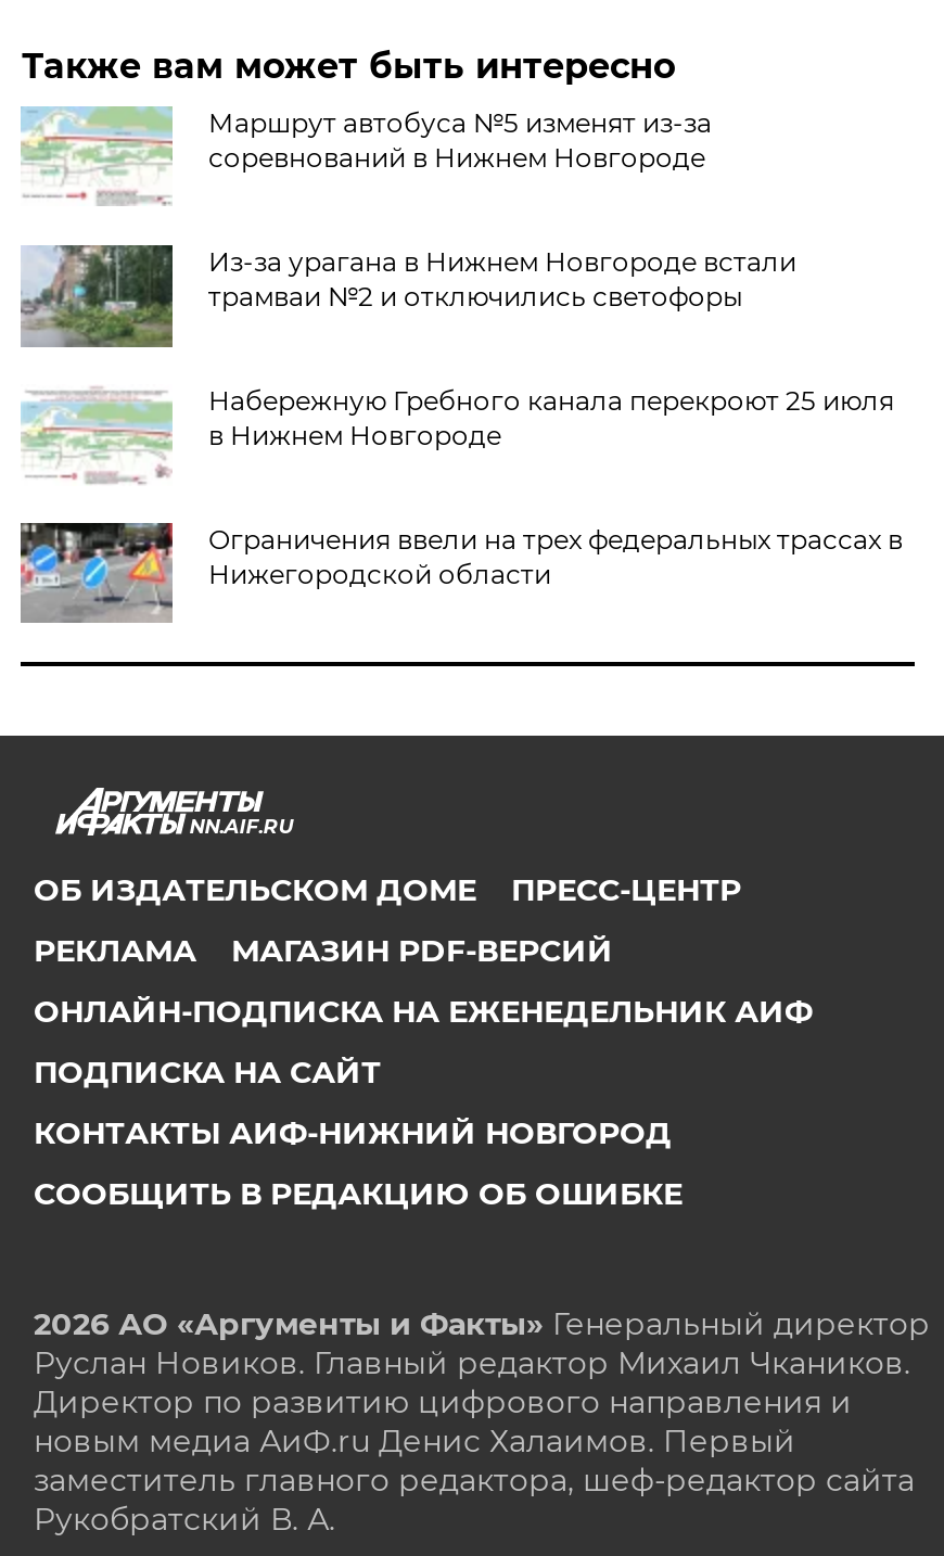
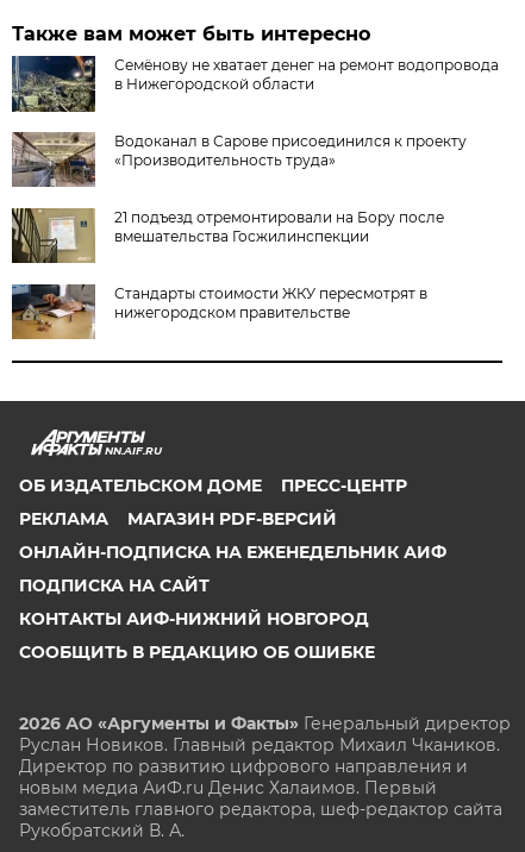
- [image]
- Маршрут автобуса №5 изменят из-за
- соревнований в Нижнем Новгороде
+ [image]
+ Семёнову не хватает денег на ремонт водопровода
+ в Нижегородской области

- [image]
- Из-за урагана в Нижнем Новгороде встали
- трамваи №2 и отключились светофоры
+ [image]
+ Водоканал в Сарове присоединился к проекту
+ «Производительность труда»

- [image]
- Набережную Гребного канала перекроют 25 июля
- в Нижнем Новгороде
+ [image]
+ 21 подъезд отремонтировали на Бору после
+ вмешательства Госжилинспекции

- [image]
- Ограничения ввели на трех федеральных трассах в
- Нижегородской области
+ [image]
+ Стандарты стоимости ЖКУ пересмотрят в
+ нижегородском правительстве
